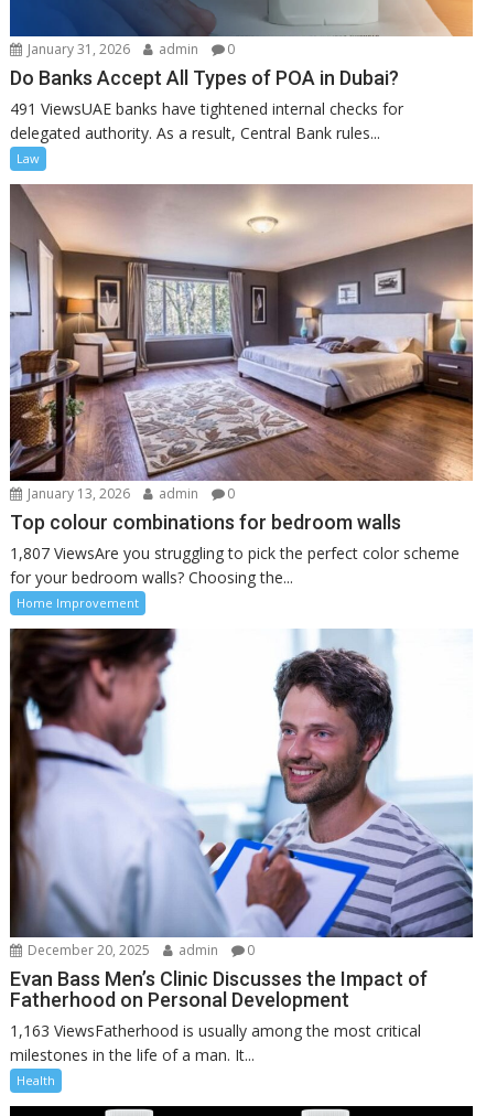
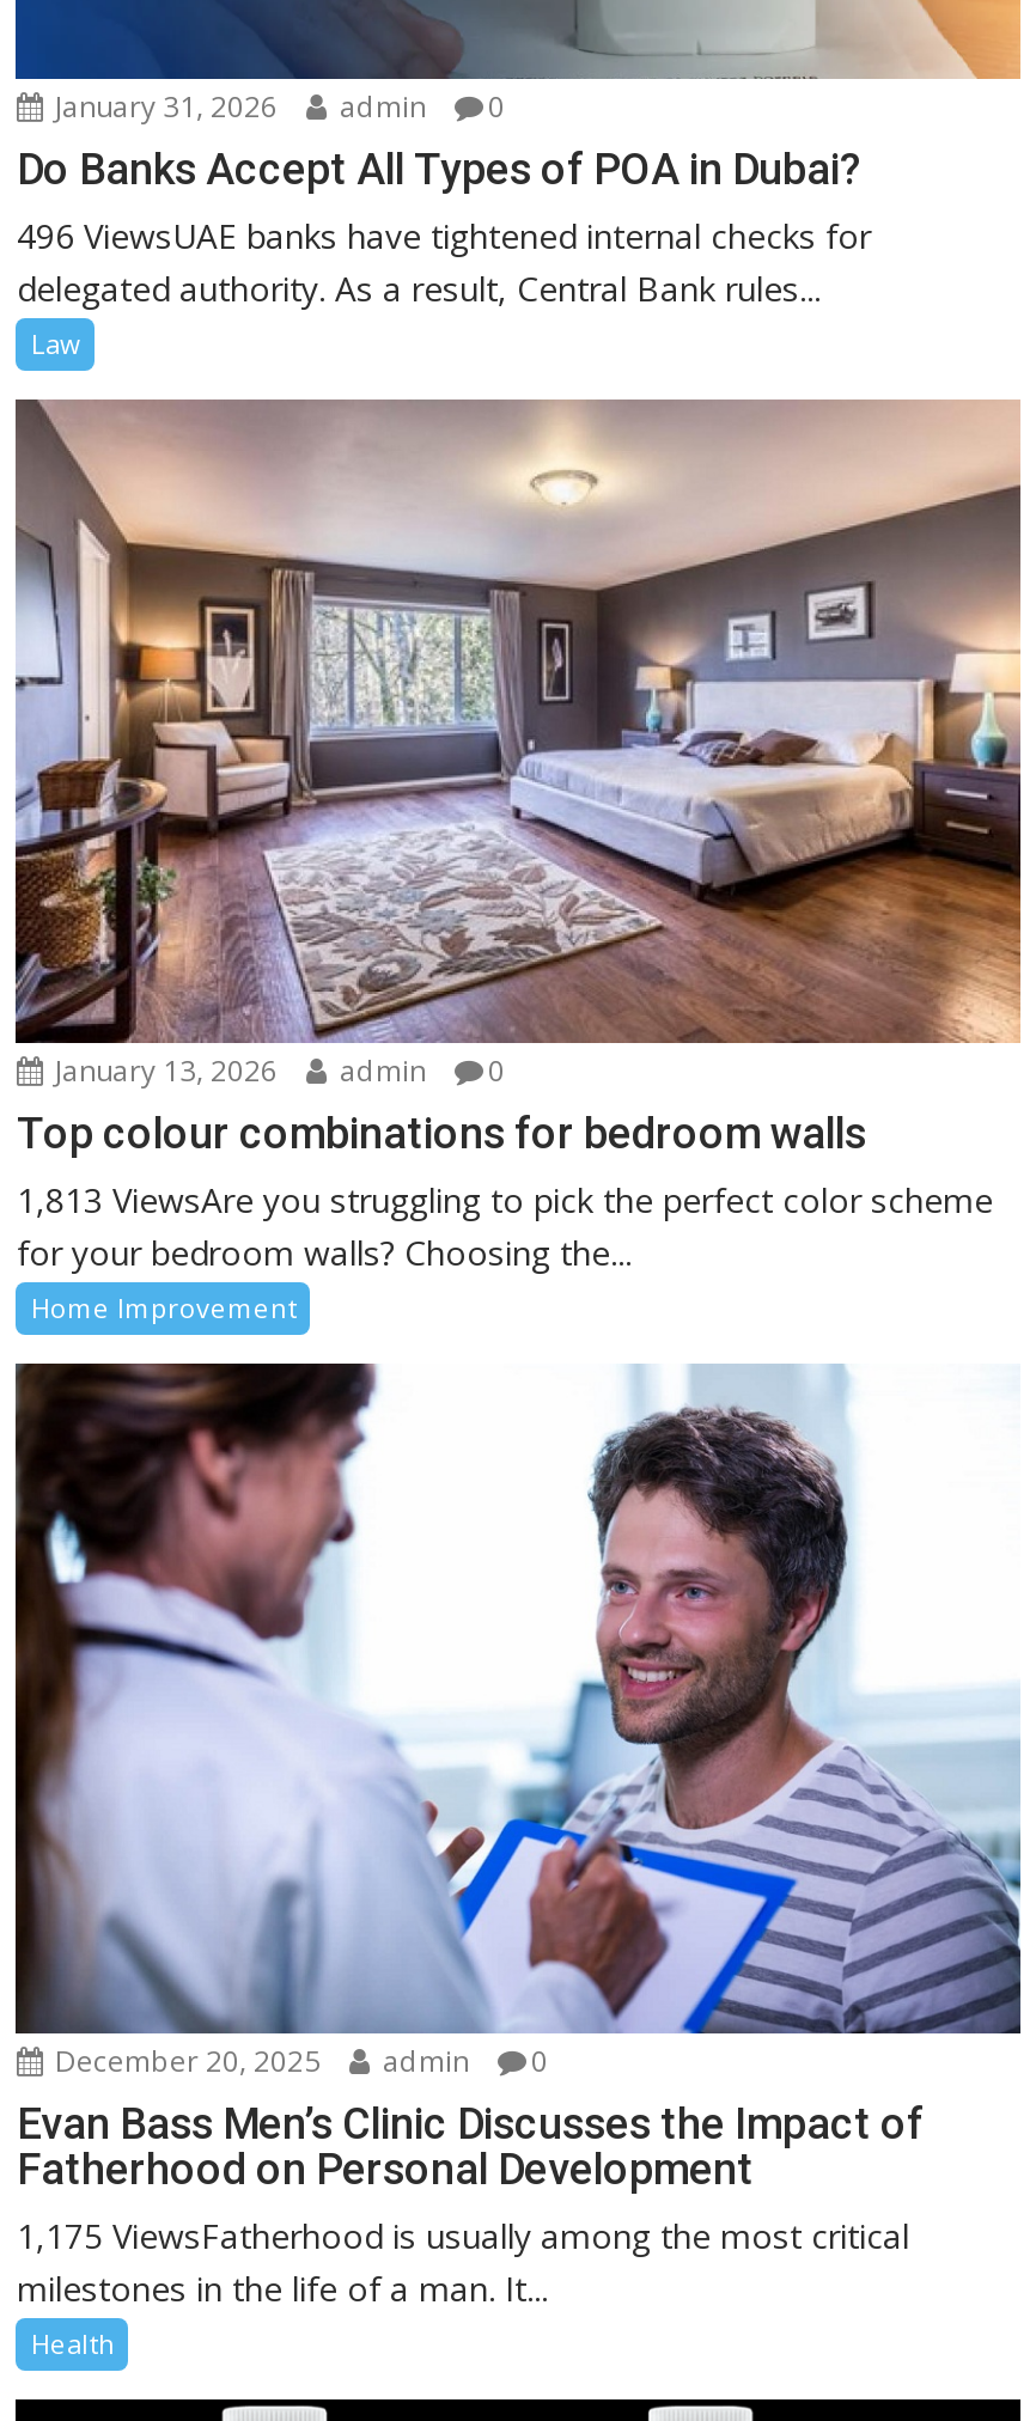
- 491 ViewsUAE banks have tightened internal checks for
+ 496 ViewsUAE banks have tightened internal checks for

- 1,807 ViewsAre you struggling to pick the perfect color scheme
+ 1,813 ViewsAre you struggling to pick the perfect color scheme

- 1,163 ViewsFatherhood is usually among the most critical
+ 1,175 ViewsFatherhood is usually among the most critical
